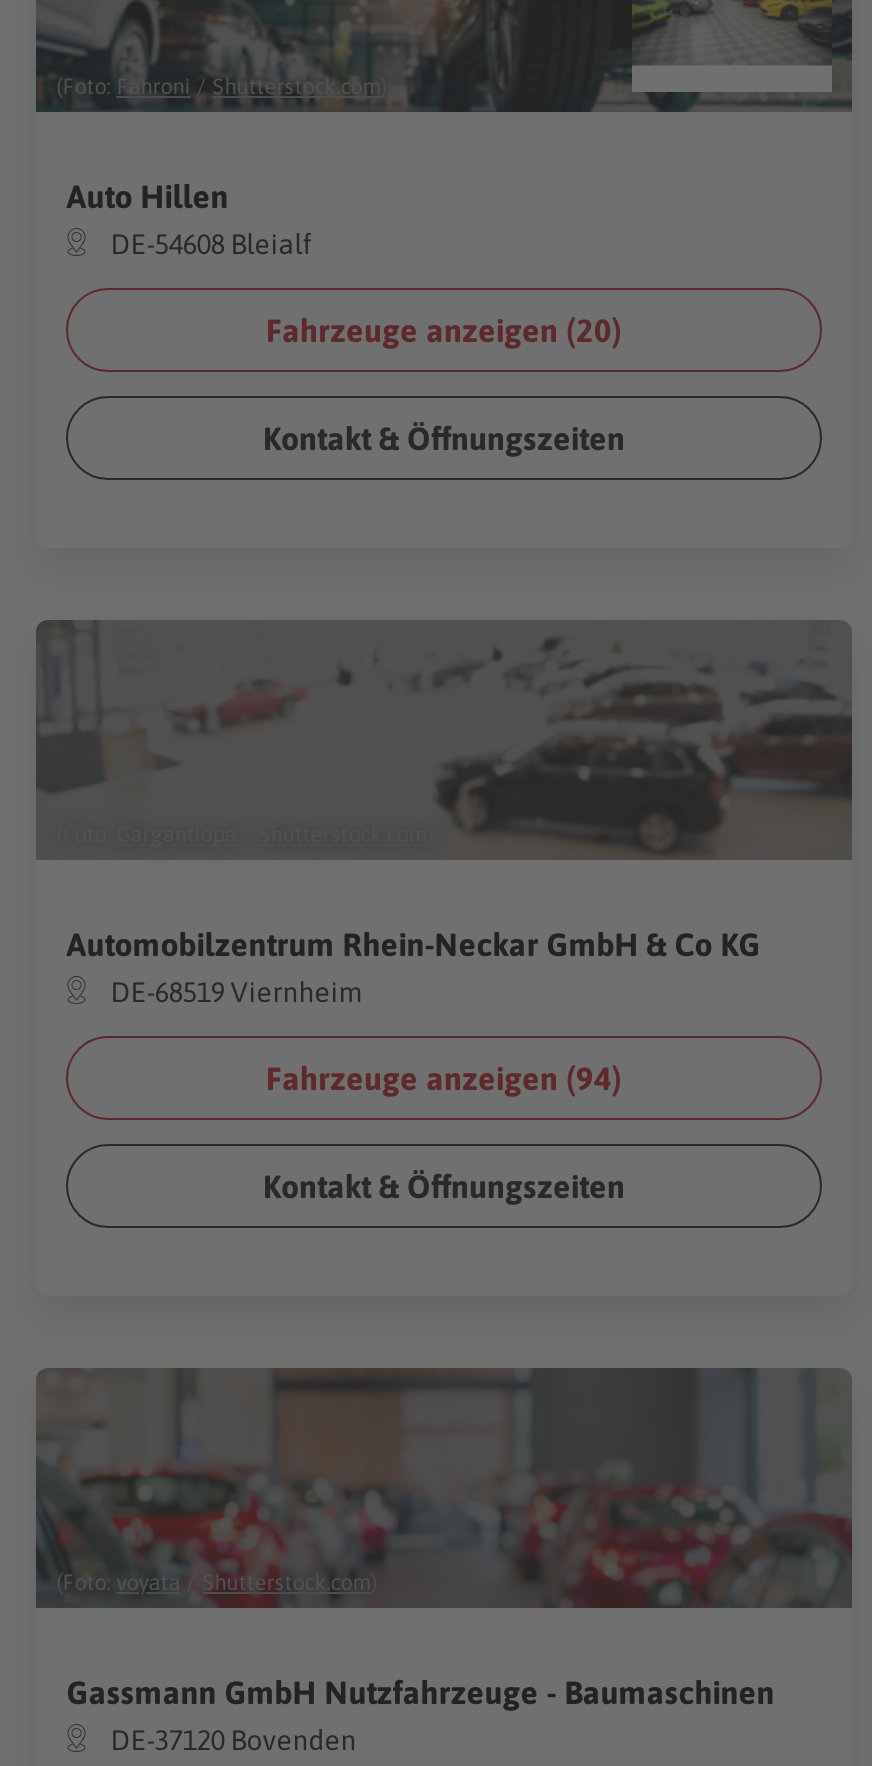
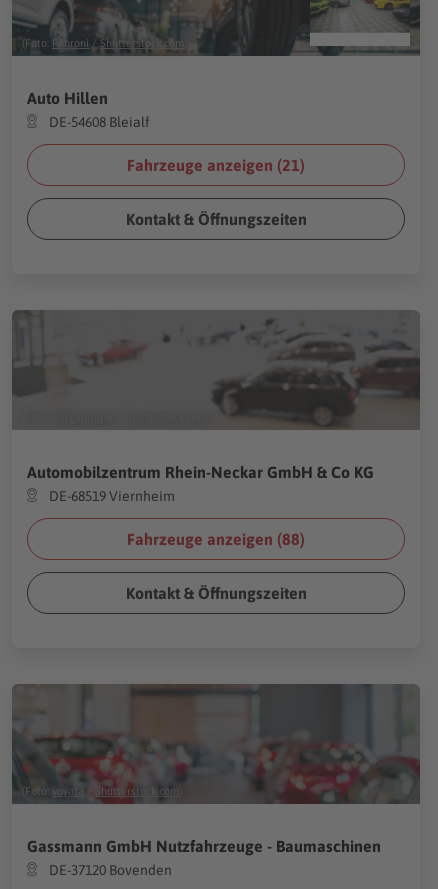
- Fahrzeuge anzeigen (20)
+ Fahrzeuge anzeigen (21)

- Fahrzeuge anzeigen (94)
+ Fahrzeuge anzeigen (88)
